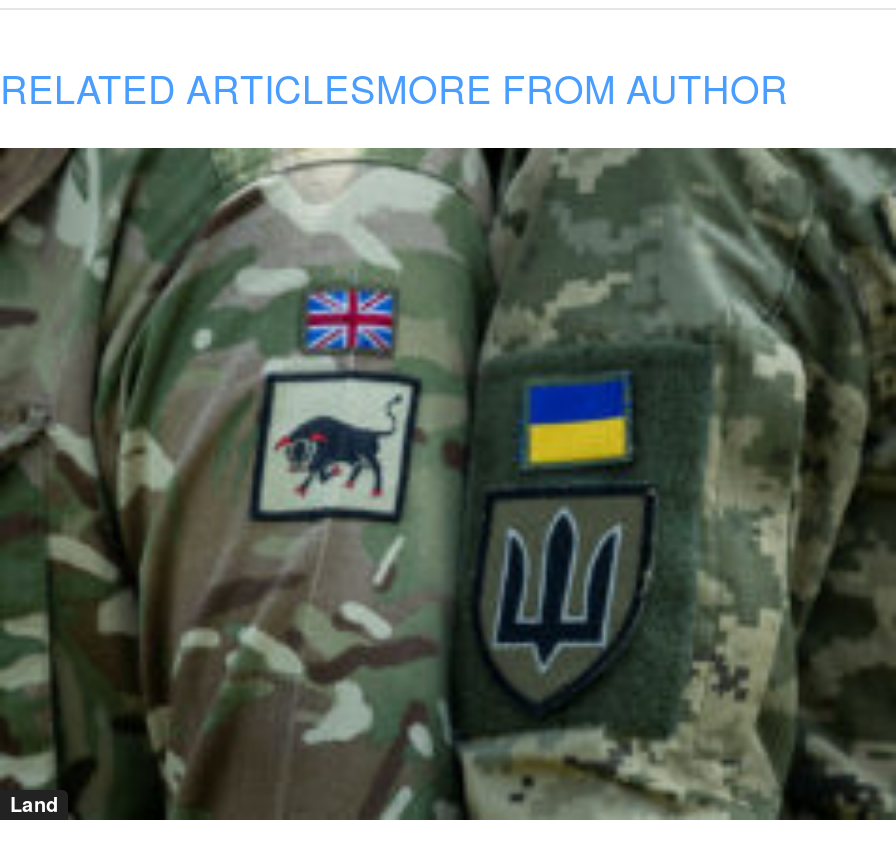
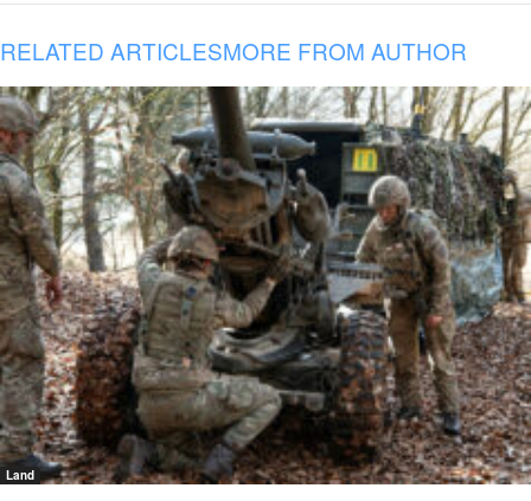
- [image]
+ [image]
